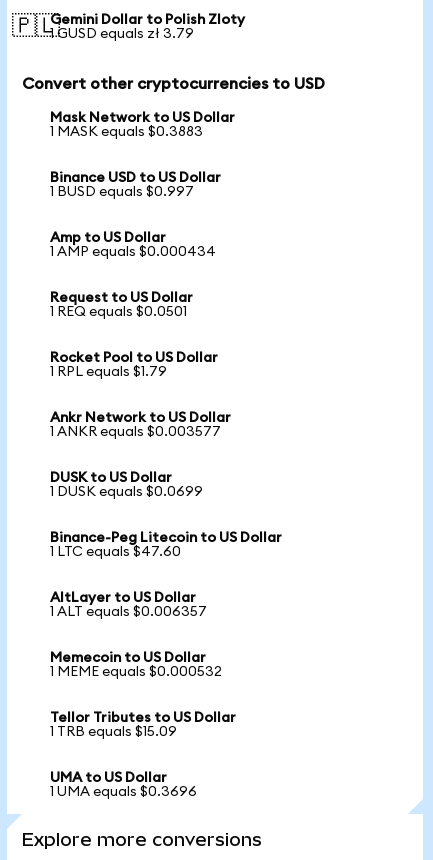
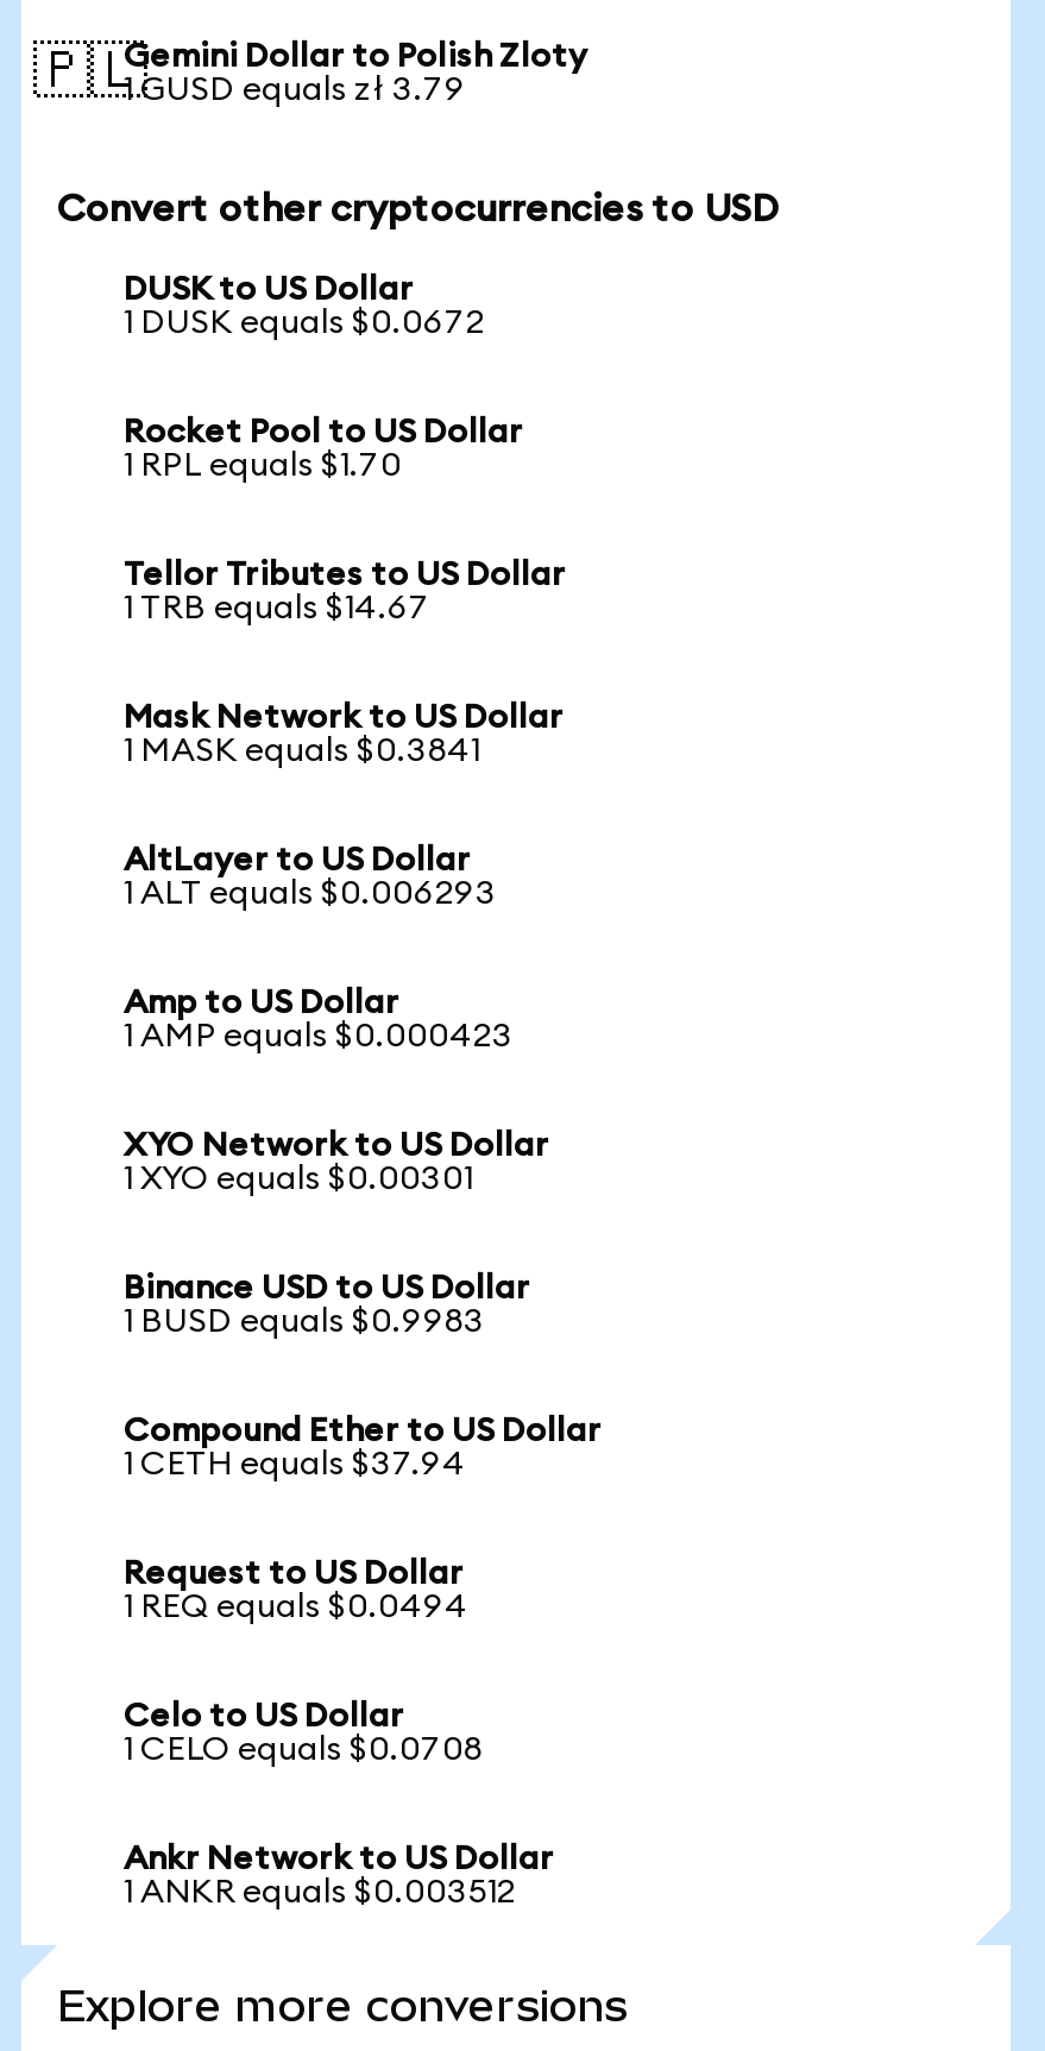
+ 1 DUSK equals $0.0672
+ 1 RPL equals $1.70
+ 1 TRB equals $14.67

moved down: Mask Network to US Dollar

- 1 MASK equals $0.3883
+ 1 MASK equals $0.3841
+ 1 ALT equals $0.006293
+ 1 AMP equals $0.000423
+ XYO Network to US Dollar
+ 1 XYO equals $0.00301

moved down: Binance USD to US Dollar

- 1 BUSD equals $0.997
+ 1 BUSD equals $0.9983

moved up: Amp to US Dollar

- 1 AMP equals $0.000434
+ Compound Ether to US Dollar
+ 1 CETH equals $37.94

moved down: Request to US Dollar

- 1 REQ equals $0.0501
+ 1 REQ equals $0.0494

moved up: Rocket Pool to US Dollar

- 1 RPL equals $1.79
+ Celo to US Dollar
+ 1 CELO equals $0.0708

moved down: Ankr Network to US Dollar

- 1 ANKR equals $0.003577
- 1 DUSK equals $0.0699
- Binance-Peg Litecoin to US Dollar
- 1 LTC equals $47.60
- 1 ALT equals $0.006357
- Memecoin to US Dollar
- 1 MEME equals $0.000532
- 1 TRB equals $15.09
- UMA to US Dollar
- 1 UMA equals $0.3696
+ 1 ANKR equals $0.003512

moved up: DUSK to US Dollar

moved up: AltLayer to US Dollar

moved up: Tellor Tributes to US Dollar
